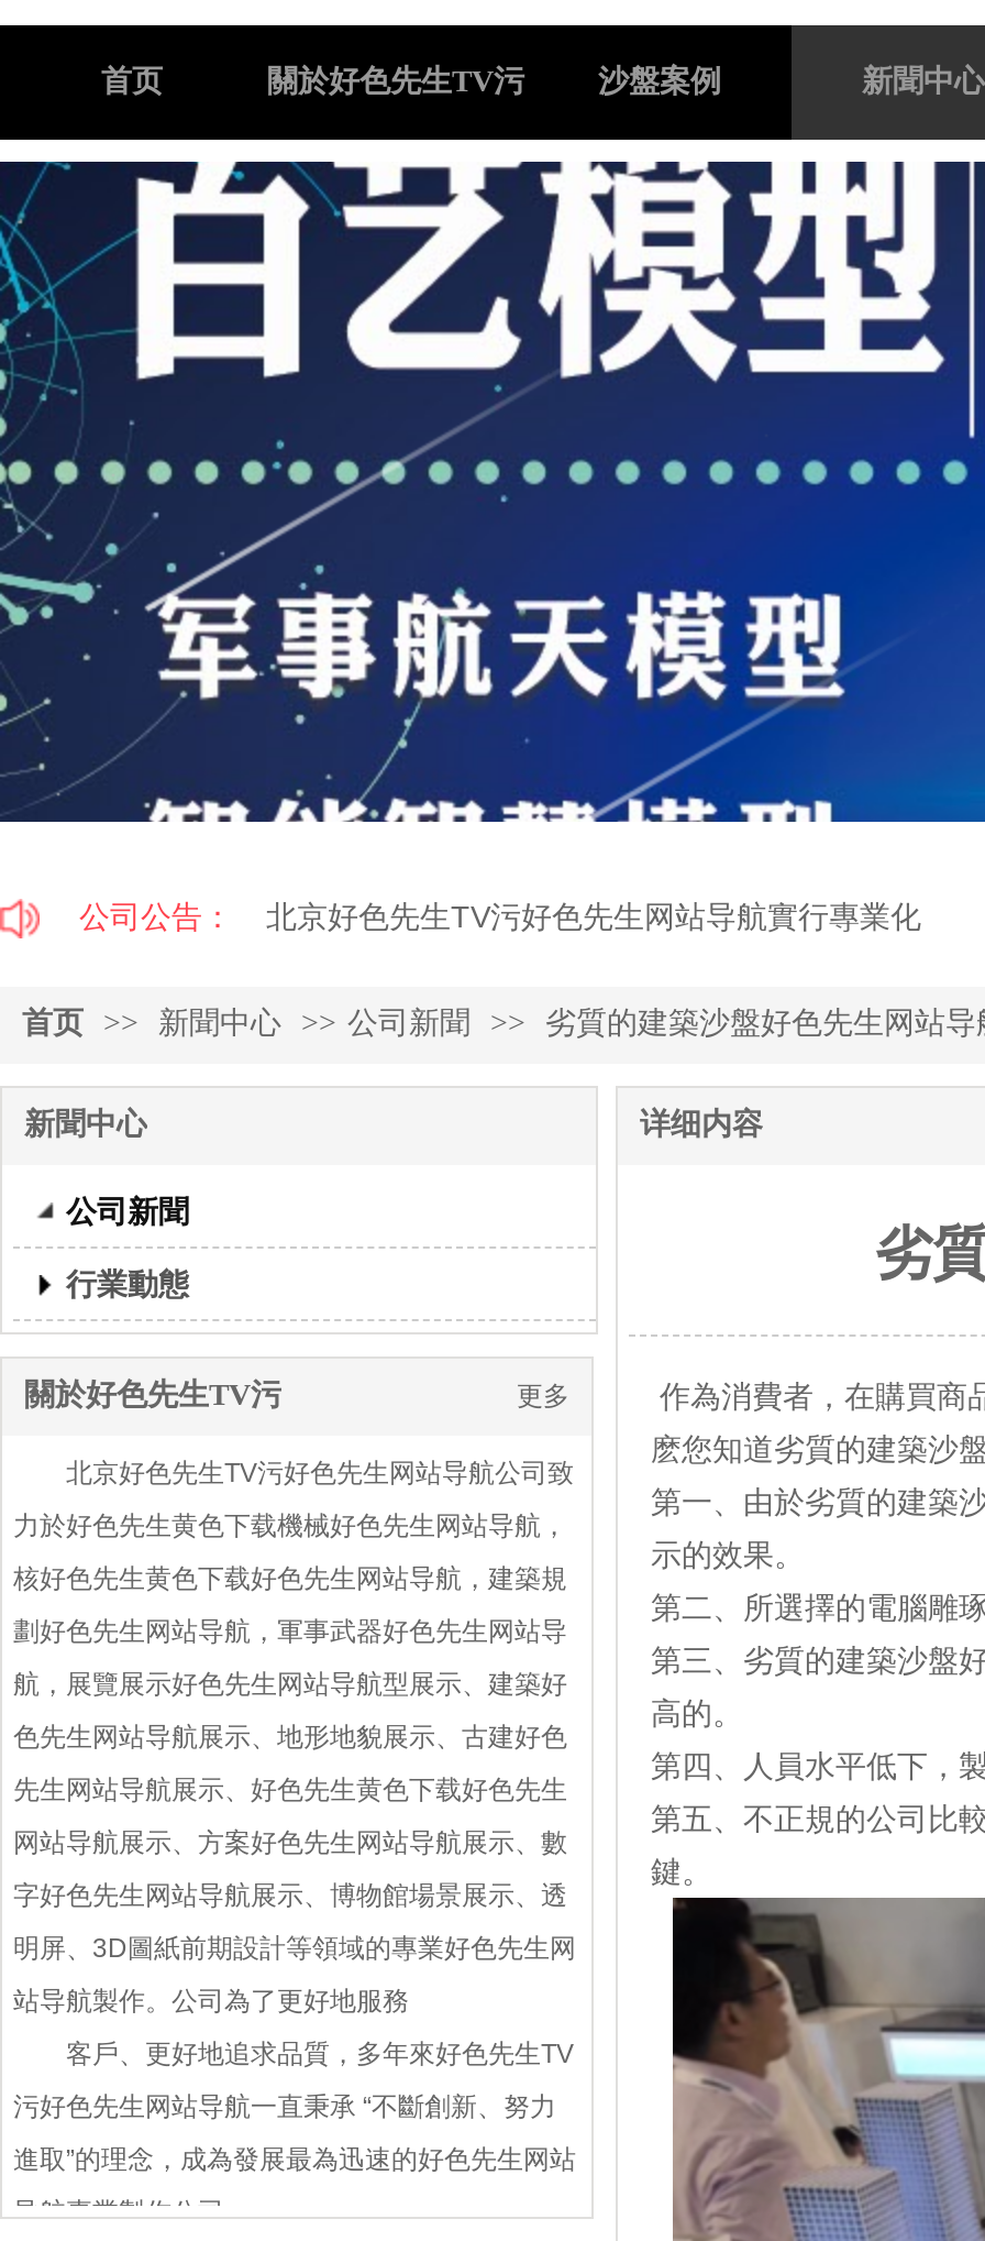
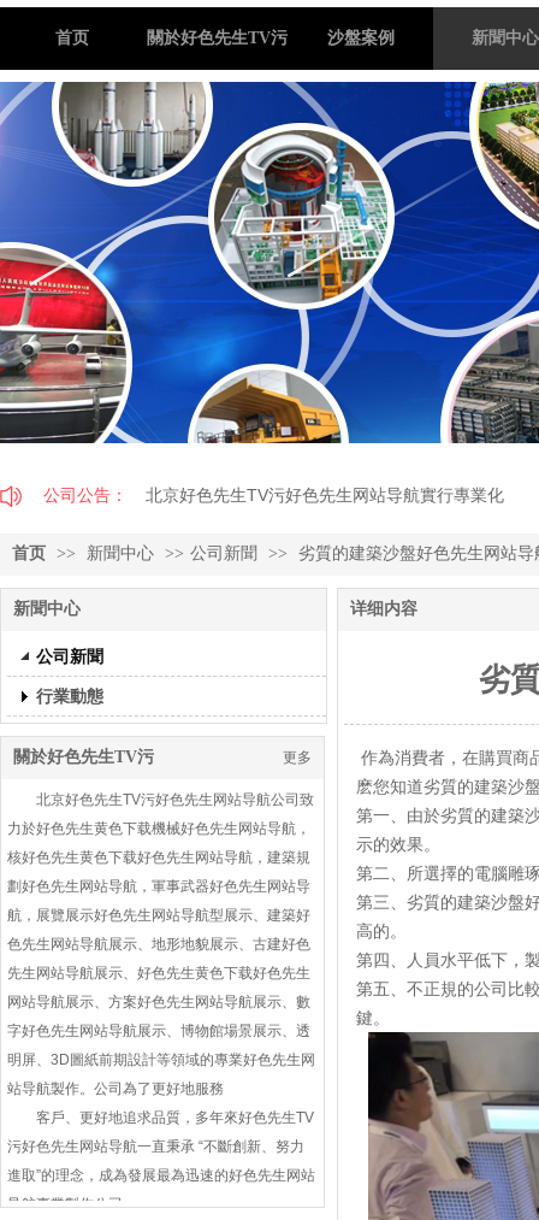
- [image]
+ [image]
